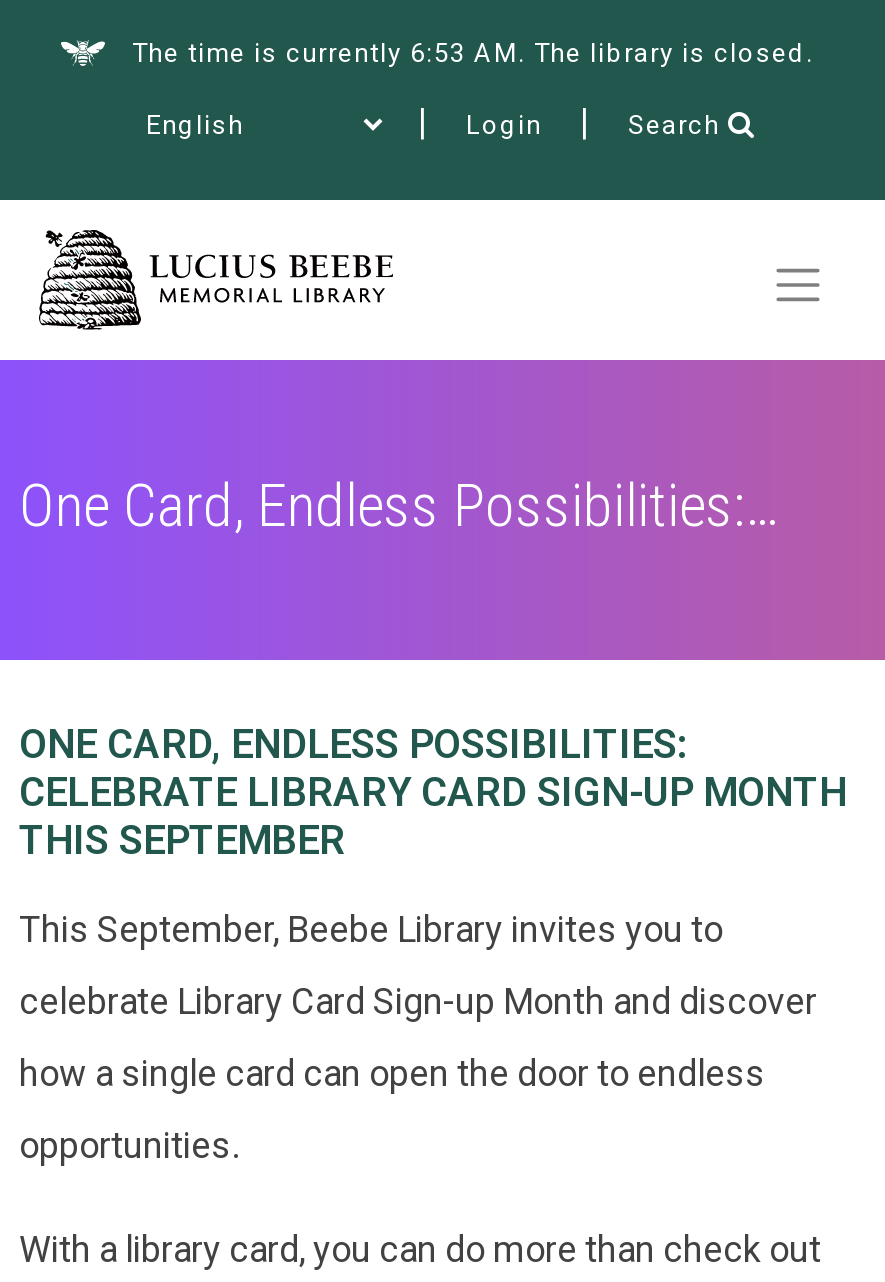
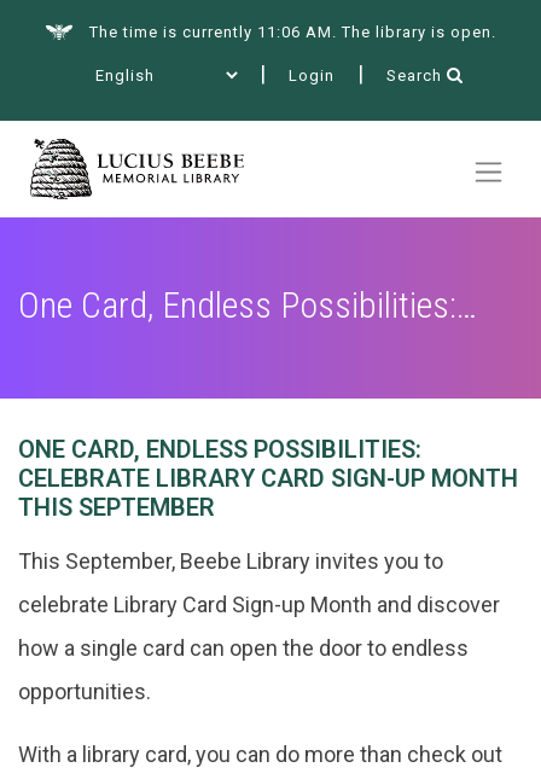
- The time is currently 6:53 AM. The library is closed.
+ The time is currently 11:06 AM. The library is open.
